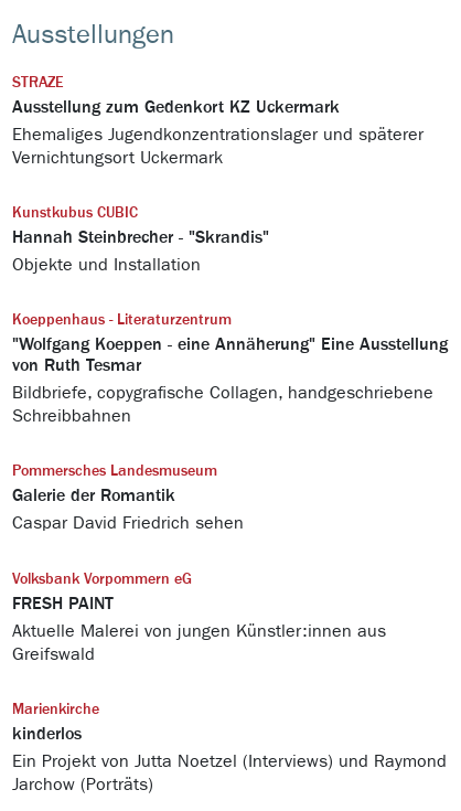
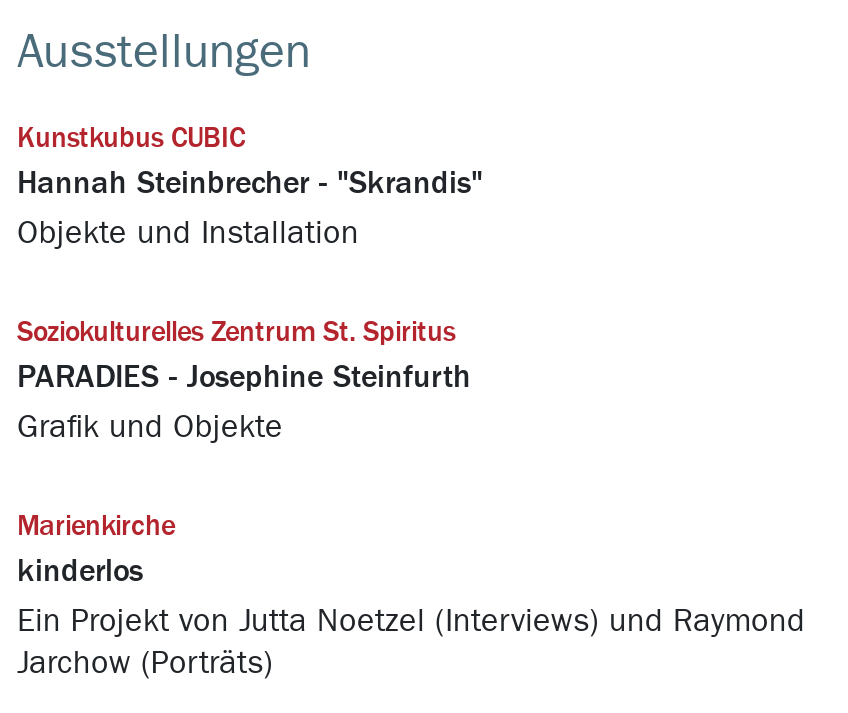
- STRAZE
- Ausstellung zum Gedenkort KZ Uckermark
- Ehemaliges Jugendkonzentrationslager und späterer
- Vernichtungsort Uckermark

- Koeppenhaus - Literaturzentrum
- "Wolfgang Koeppen - eine Annäherung" Eine Ausstellung
- von Ruth Tesmar
- Bildbriefe, copygrafische Collagen, handgeschriebene
- Schreibbahnen
- Pommersches Landesmuseum
- Galerie der Romantik
- Caspar David Friedrich sehen
- Volksbank Vorpommern eG
- FRESH PAINT
- Aktuelle Malerei von jungen Künstler:innen aus
- Greifswald
+ Soziokulturelles Zentrum St. Spiritus
+ PARADIES - Josephine Steinfurth
+ Grafik und Objekte
